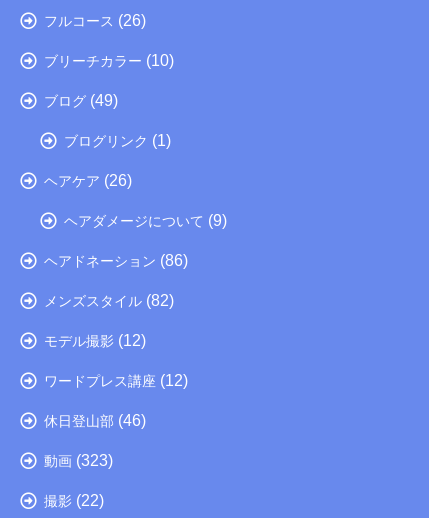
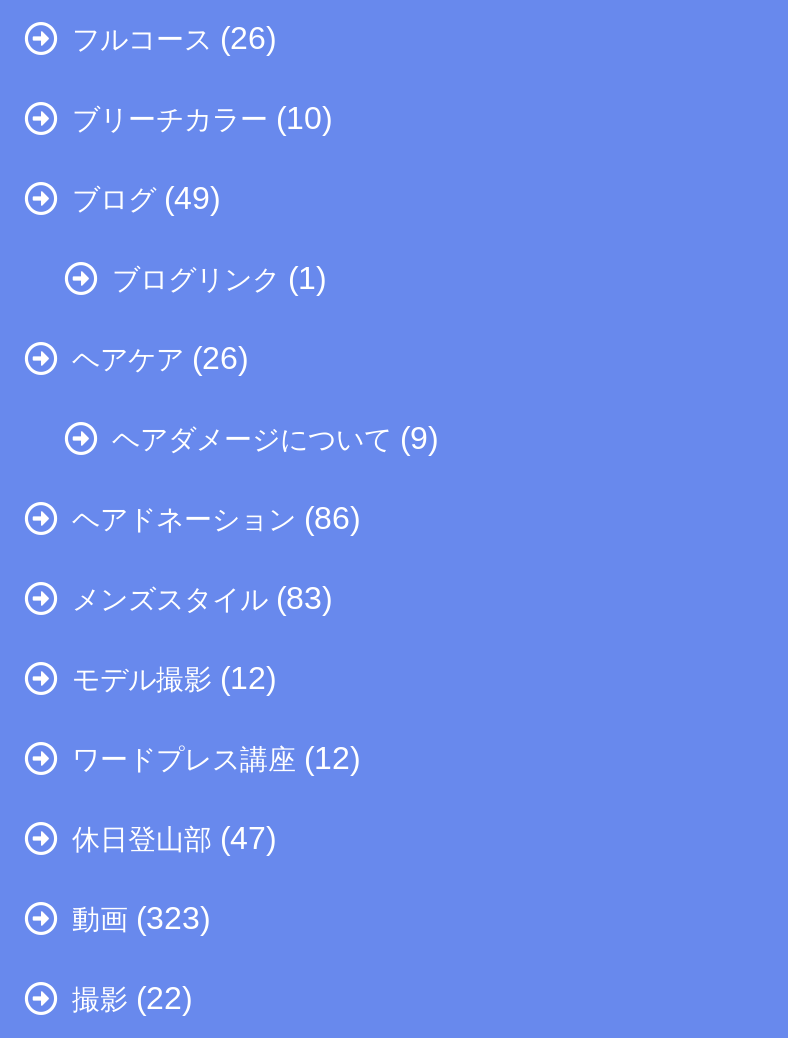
- メンズスタイル(82)
+ メンズスタイル(83)

- 休日登山部(46)
+ 休日登山部(47)
